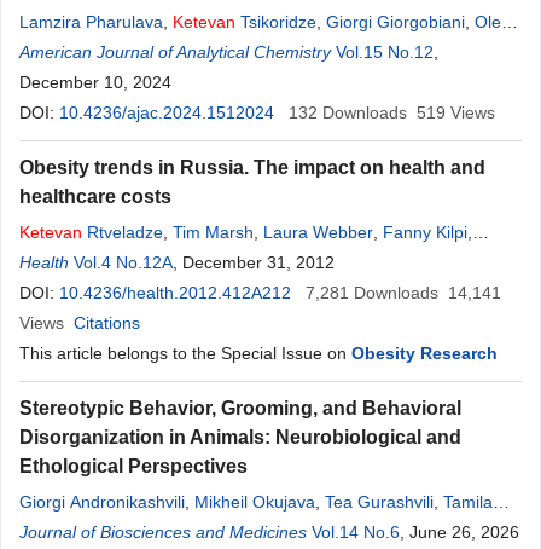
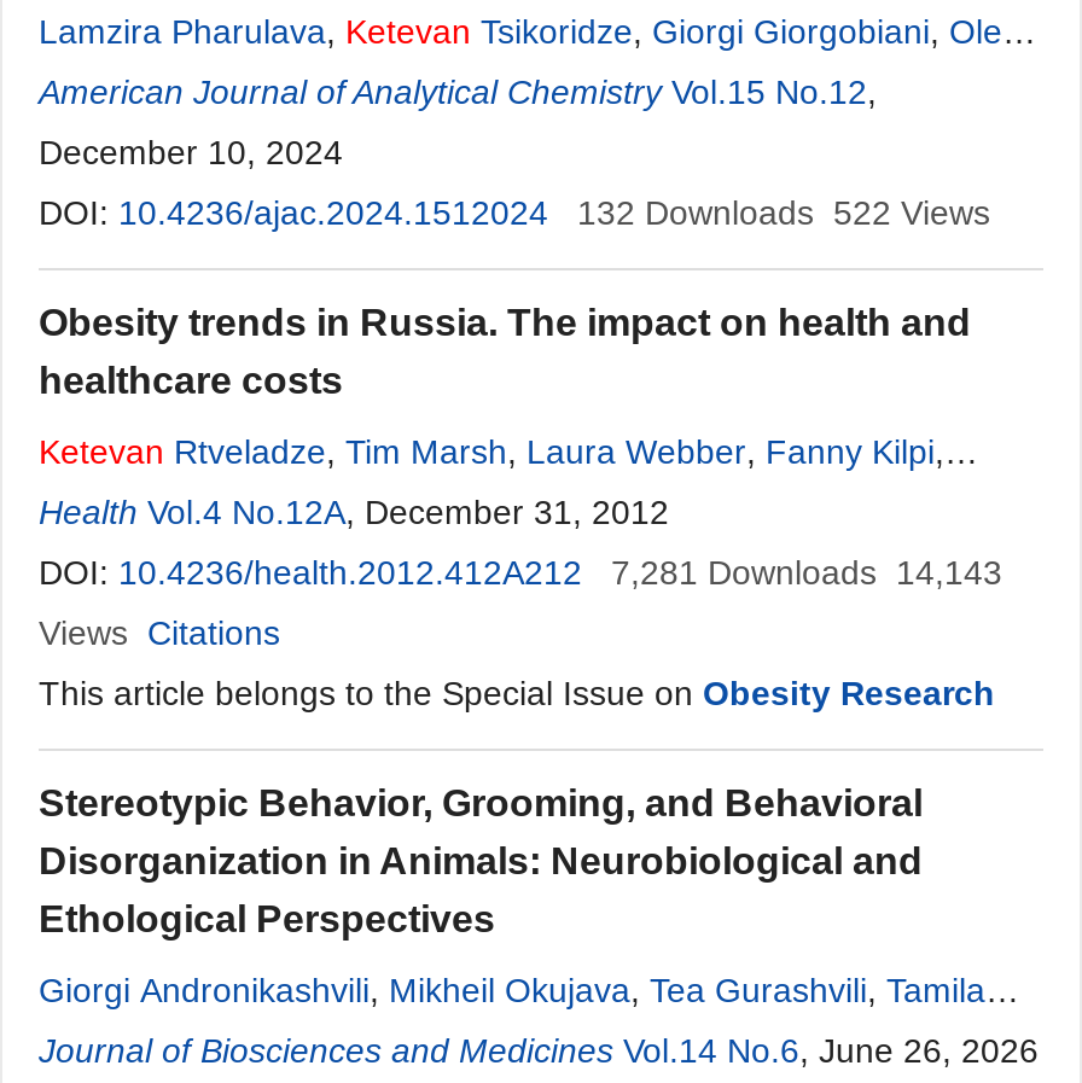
- 132 Downloads 519 Views
+ 132 Downloads 522 Views

- 7,281 Downloads 14,141
+ 7,281 Downloads 14,143
